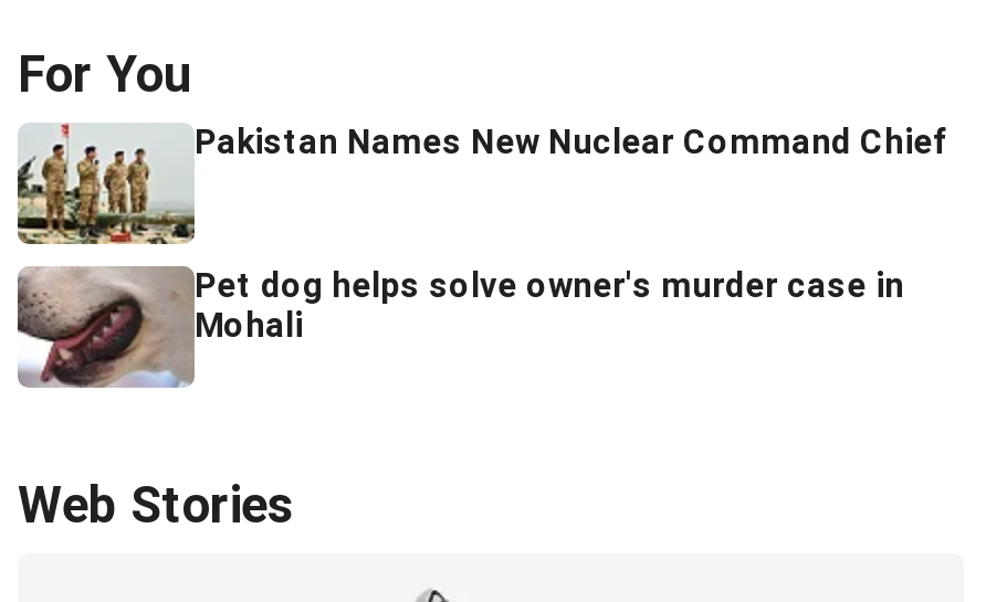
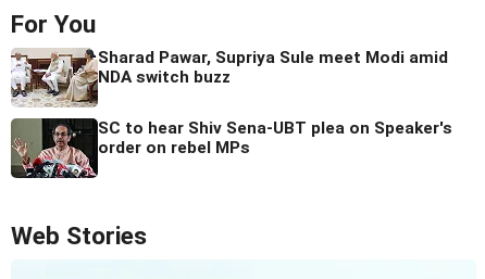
- [image]
- Pakistan Names New Nuclear Command Chief
+ [image]
+ Sharad Pawar, Supriya Sule meet Modi amid
+ NDA switch buzz

- [image]
- Pet dog helps solve owner's murder case in
- Mohali
+ [image]
+ SC to hear Shiv Sena-UBT plea on Speaker's
+ order on rebel MPs
